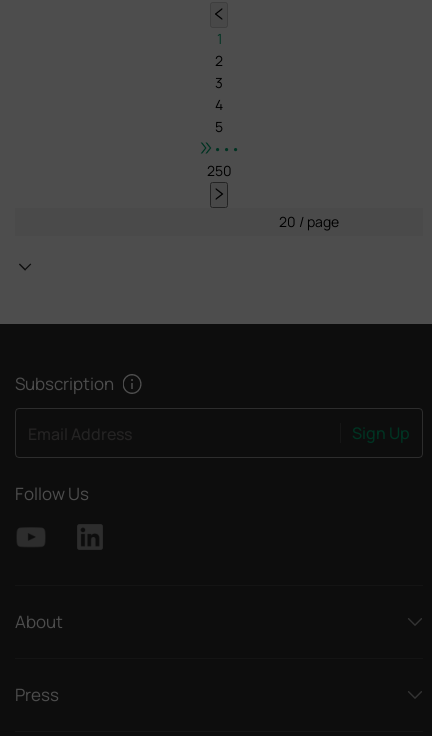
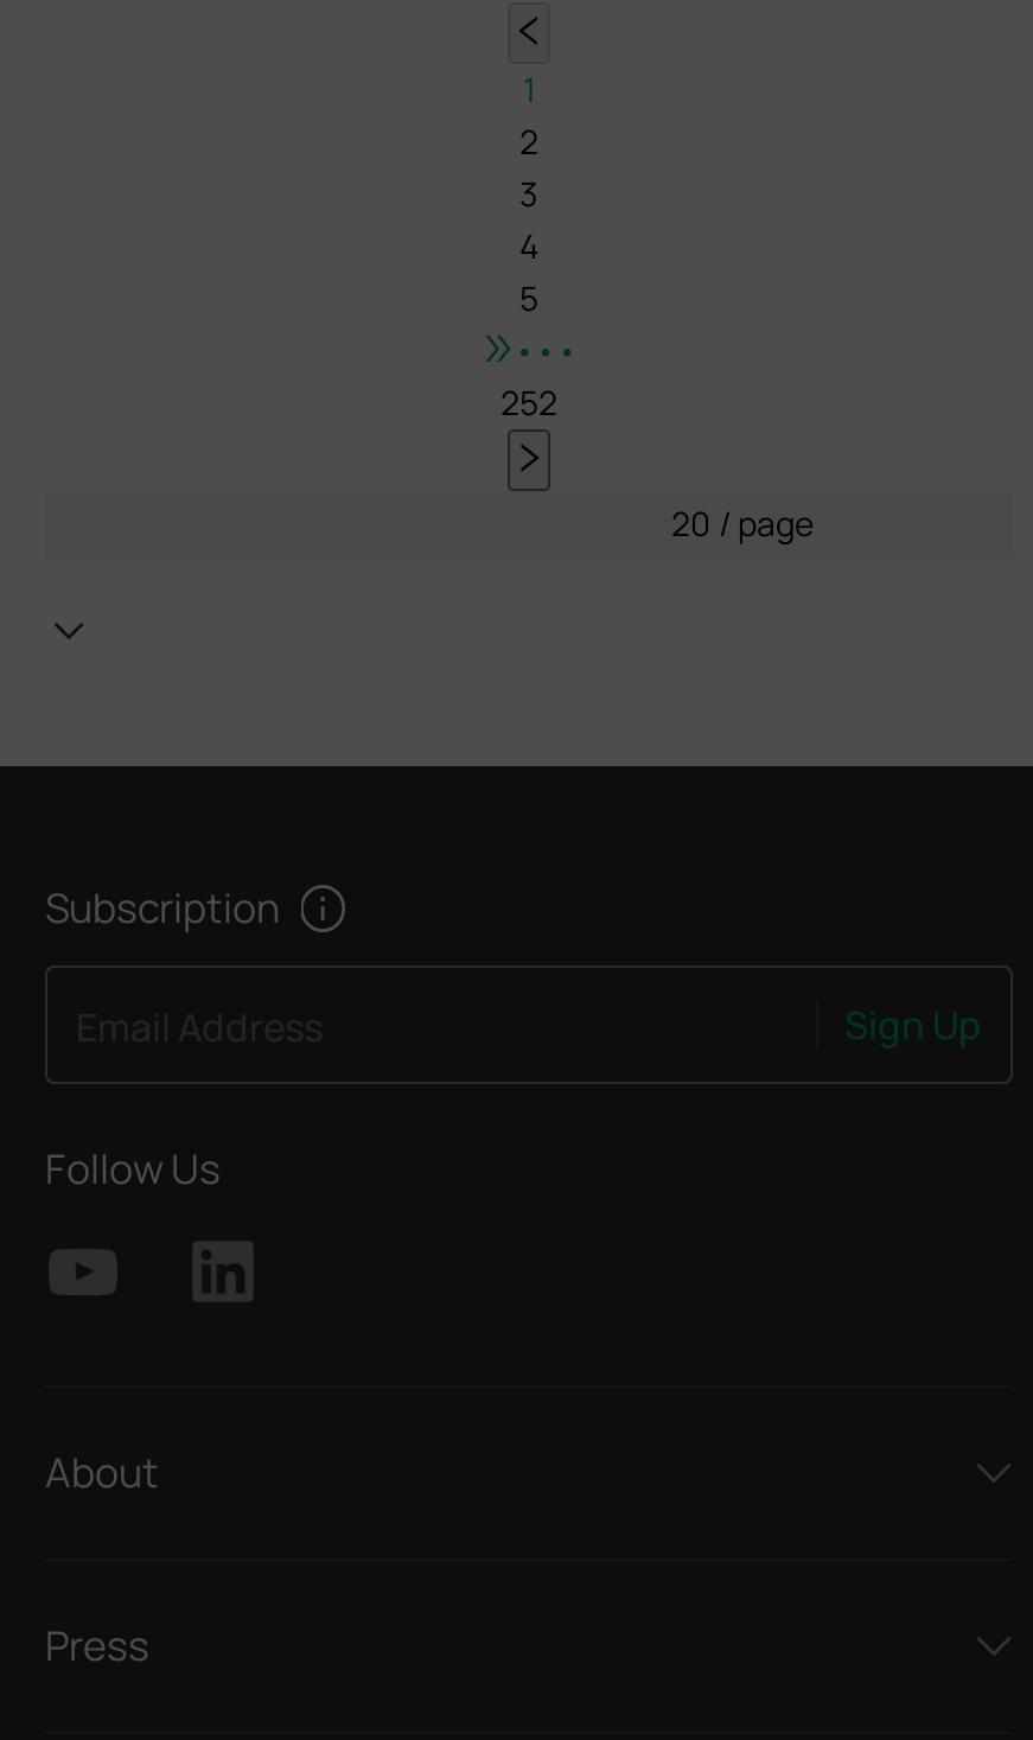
- 250
+ 252
